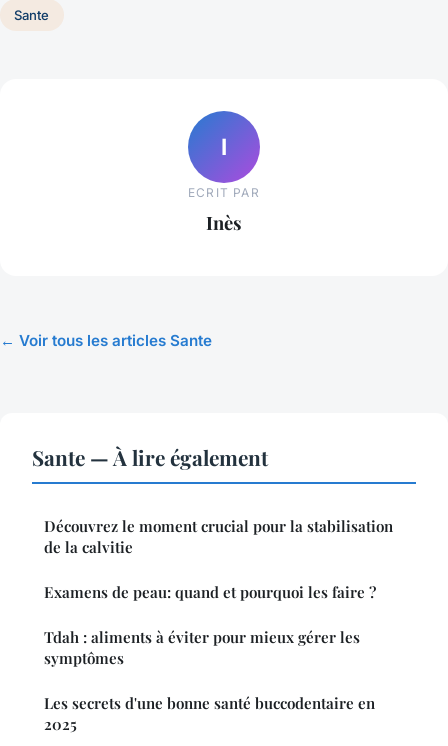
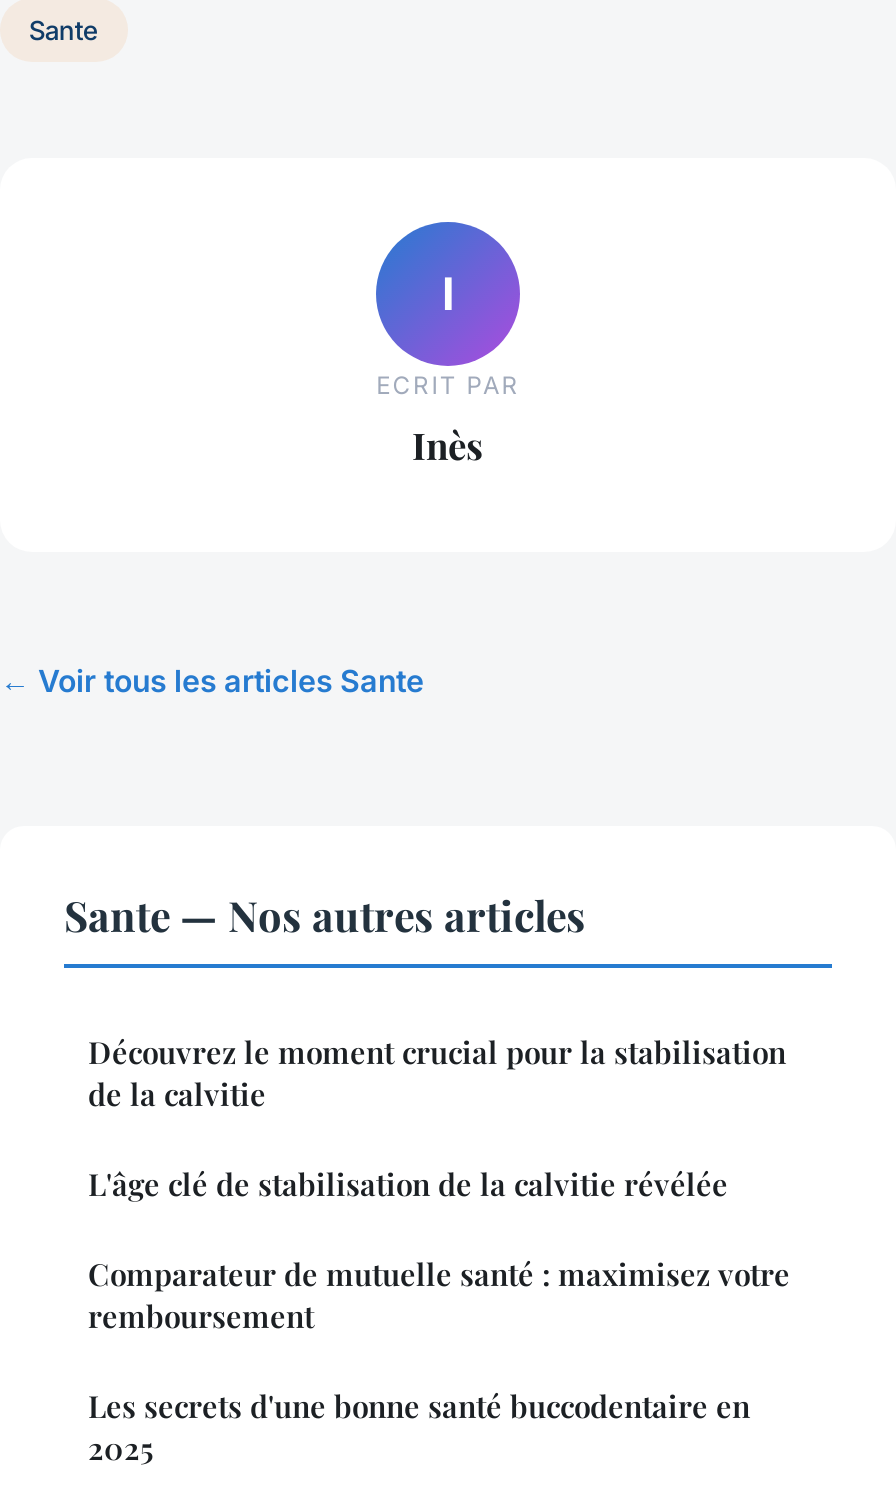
- Sante — À lire également
+ Sante — Nos autres articles

- Examens de peau: quand et pourquoi les faire ?
+ L'âge clé de stabilisation de la calvitie révélée

- Tdah : aliments à éviter pour mieux gérer les
- symptômes
+ Comparateur de mutuelle santé : maximisez votre
+ remboursement
